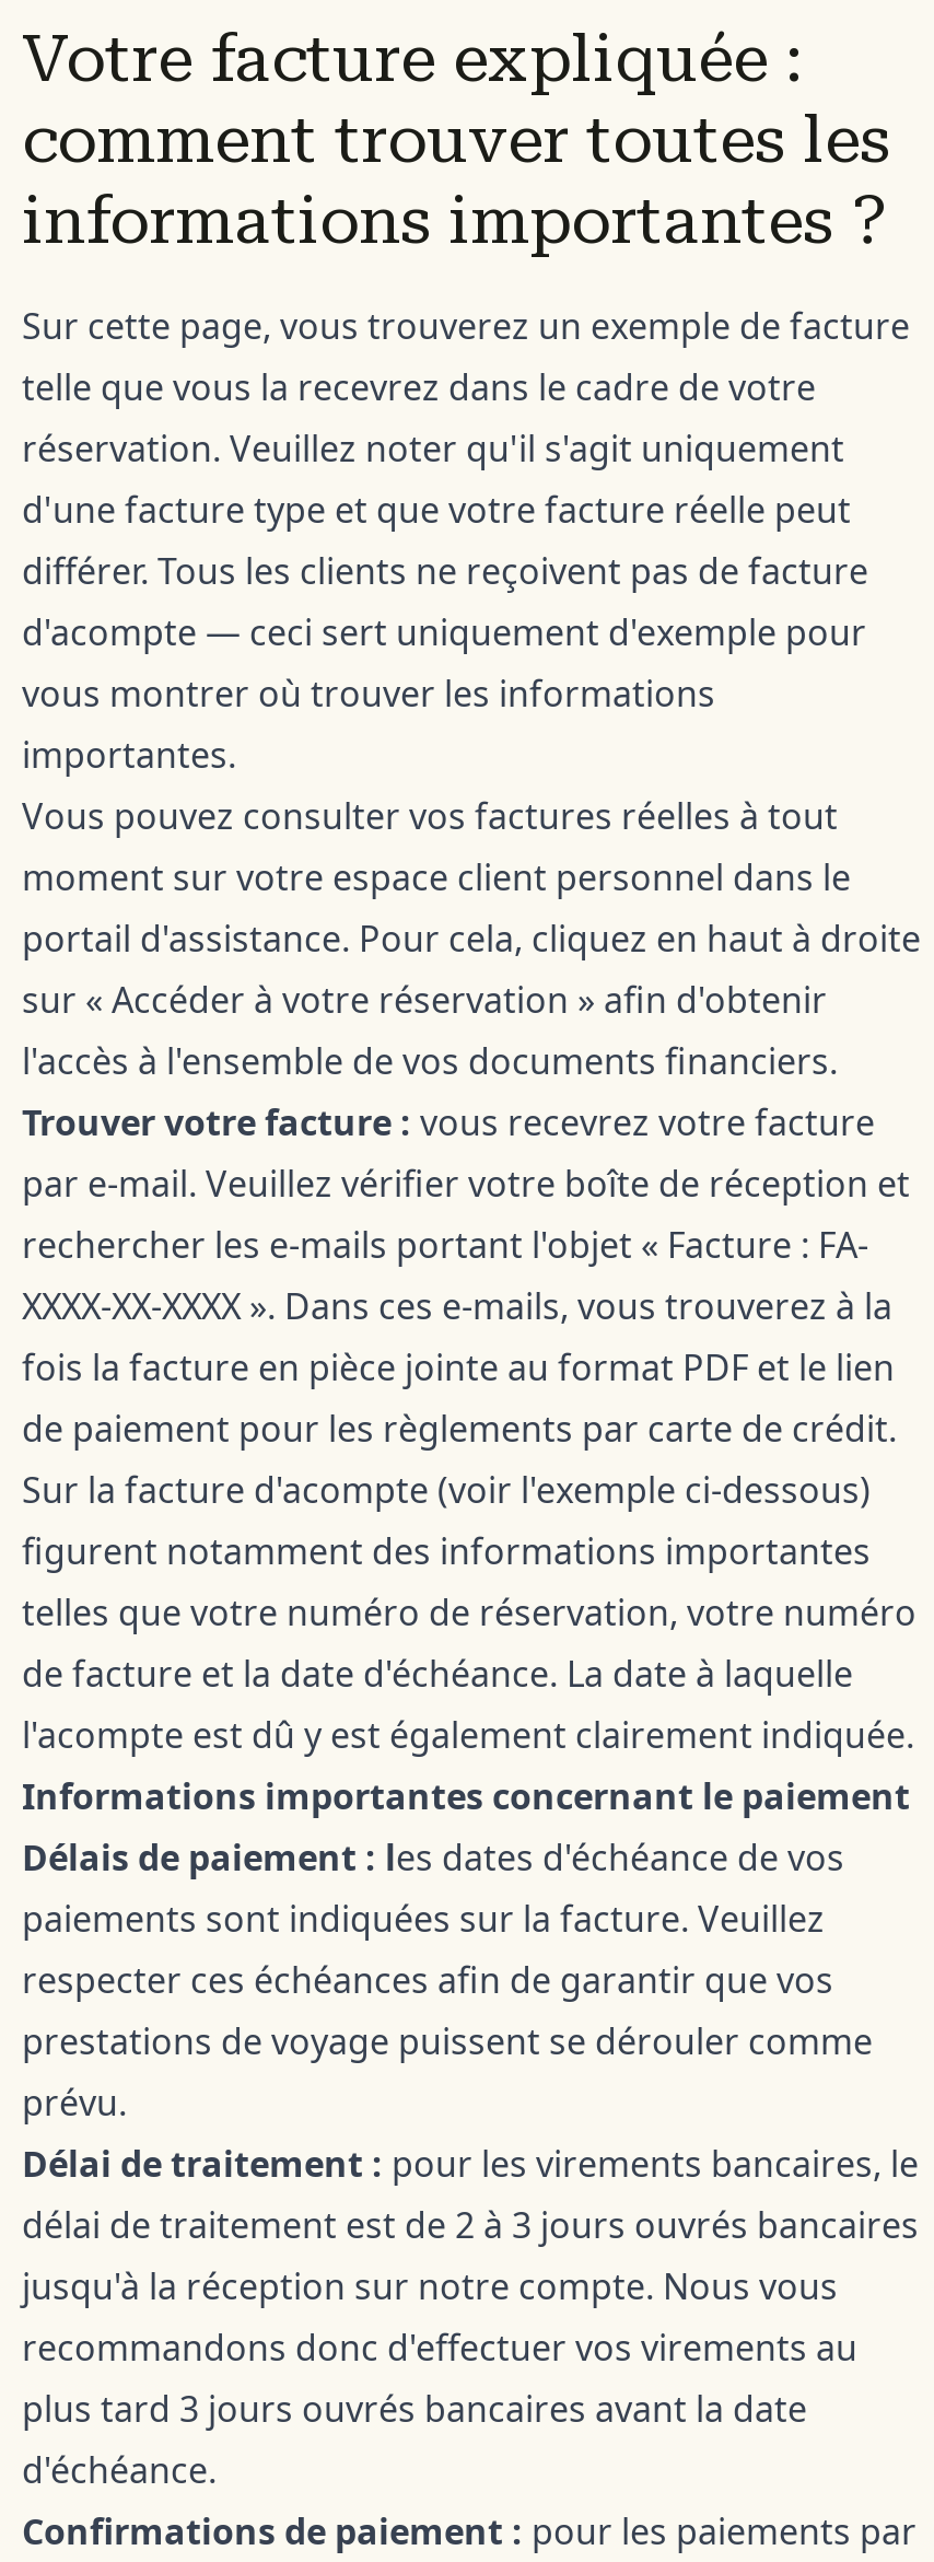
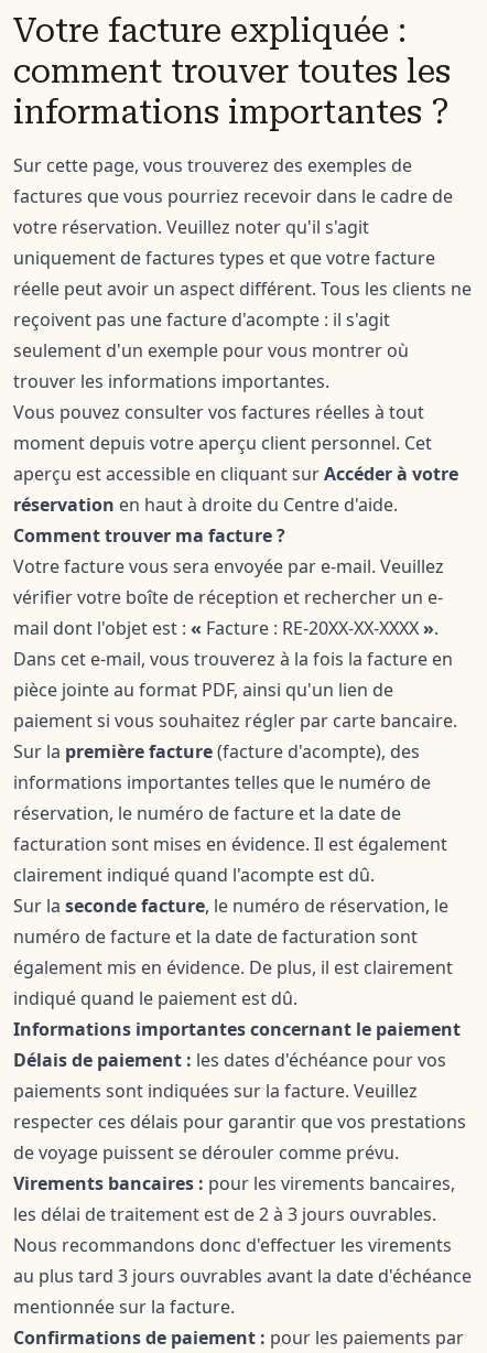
- Sur cette page, vous trouverez un exemple de facture
- telle que vous la recevrez dans le cadre de votre
- réservation. Veuillez noter qu'il s'agit uniquement
- d'une facture type et que votre facture réelle peut
- différer. Tous les clients ne reçoivent pas de facture
- d'acompte — ceci sert uniquement d'exemple pour
- vous montrer où trouver les informations
- importantes.
+ Sur cette page, vous trouverez des exemples de
+ factures que vous pourriez recevoir dans le cadre de
+ votre réservation. Veuillez noter qu'il s'agit
+ uniquement de factures types et que votre facture
+ réelle peut avoir un aspect différent. Tous les clients ne
+ reçoivent pas une facture d'acompte : il s'agit
+ seulement d'un exemple pour vous montrer où
+ trouver les informations importantes.

- moment sur votre espace client personnel dans le
- portail d'assistance. Pour cela, cliquez en haut à droite
- sur « Accéder à votre réservation » afin d'obtenir
- l'accès à l'ensemble de vos documents financiers.
- Trouver votre facture : vous recevrez votre facture
- par e-mail. Veuillez vérifier votre boîte de réception et
- rechercher les e-mails portant l'objet « Facture : FA-
- XXXX-XX-XXXX ». Dans ces e-mails, vous trouverez à la
- fois la facture en pièce jointe au format PDF et le lien
- de paiement pour les règlements par carte de crédit.
- Sur la facture d'acompte (voir l'exemple ci-dessous)
- figurent notamment des informations importantes
- telles que votre numéro de réservation, votre numéro
- de facture et la date d'échéance. La date à laquelle
- l'acompte est dû y est également clairement indiquée.
+ moment depuis votre aperçu client personnel. Cet
+ aperçu est accessible en cliquant sur Accéder à votre
+ réservation en haut à droite du Centre d'aide.
+ Comment trouver ma facture ?
+ Votre facture vous sera envoyée par e-mail. Veuillez
+ vérifier votre boîte de réception et rechercher un e-
+ mail dont l'objet est : «Facture : RE-20XX-XX-XXXX».
+ Dans cet e-mail, vous trouverez à la fois la facture en
+ pièce jointe au format PDF, ainsi qu'un lien de
+ paiement si vous souhaitez régler par carte bancaire.
+ Sur la première facture (facture d'acompte), des
+ informations importantes telles que le numéro de
+ réservation, le numéro de facture et la date de
+ facturation sont mises en évidence. Il est également
+ clairement indiqué quand l'acompte est dû.
+ Sur la seconde facture, le numéro de réservation, le
+ numéro de facture et la date de facturation sont
+ également mis en évidence. De plus, il est clairement
+ indiqué quand le paiement est dû.

moved down: Informations importantes concernant le paiement

- Délais de paiement : l es dates d'échéance de vos
+ Délais de paiement : les dates d'échéance pour vos

moved down: paiements sont indiquées sur la facture. Veuillez

- respecter ces échéances afin de garantir que vos
- prestations de voyage puissent se dérouler comme
- prévu.
- Délai de traitement : pour les virements bancaires, le
- délai de traitement est de 2 à 3 jours ouvrés bancaires
- jusqu'à la réception sur notre compte. Nous vous
- recommandons donc d'effectuer vos virements au
- plus tard 3 jours ouvrés bancaires avant la date
- d'échéance.
+ respecter ces délais pour garantir que vos prestations
+ de voyage puissent se dérouler comme prévu.
+ Virements bancaires : pour les virements bancaires,
+ les délai de traitement est de 2 à 3 jours ouvrables.
+ Nous recommandons donc d'effectuer les virements
+ au plus tard 3 jours ouvrables avant la date d'échéance
+ mentionnée sur la facture.
